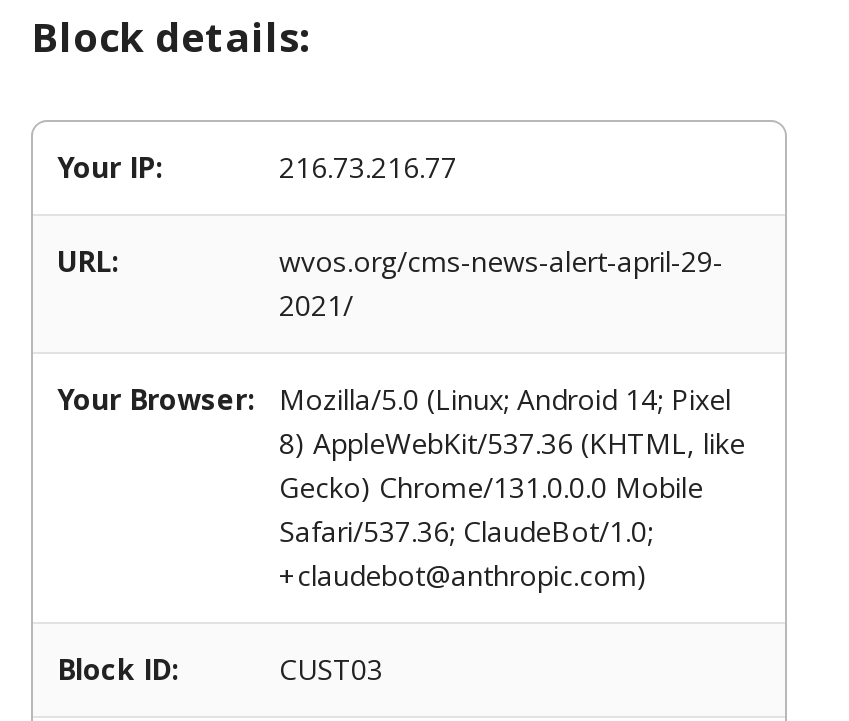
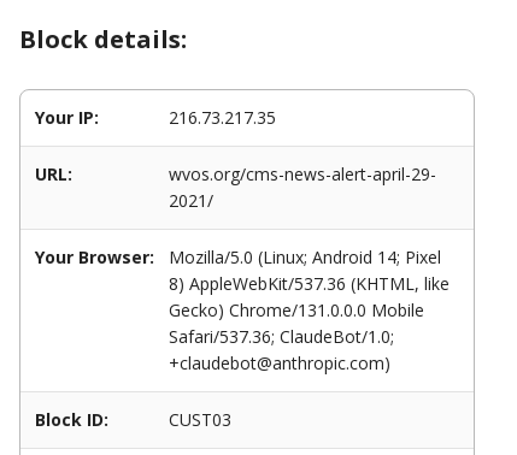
- 216.73.216.77
+ 216.73.217.35
